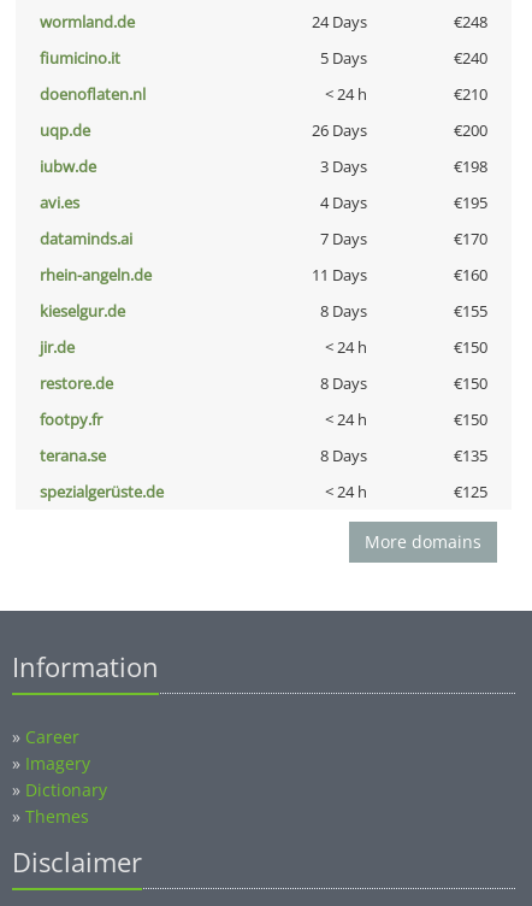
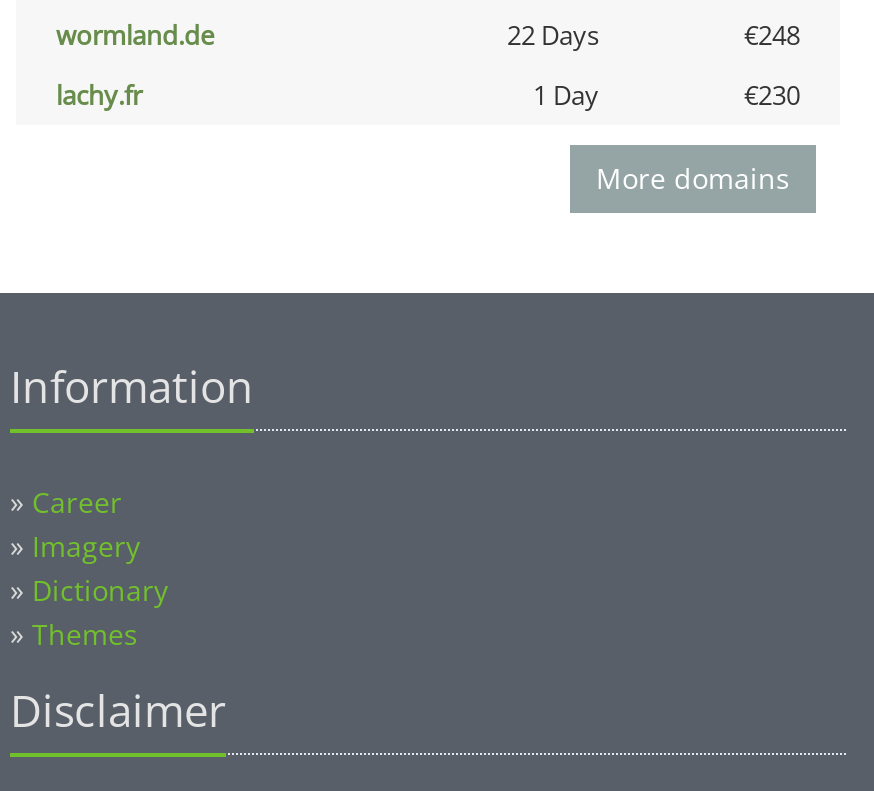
- 24 Days
+ 22 Days

- fiumicino.it
- 5 Days
- €240
- doenoflaten.nl
- < 24 h
- €210
- uqp.de
- 26 Days
- €200
- iubw.de
- 3 Days
- €198
- avi.es
- 4 Days
- €195
- dataminds.ai
- 7 Days
- €170
- rhein-angeln.de
- 11 Days
- €160
- kieselgur.de
- 8 Days
- €155
- jir.de
- < 24 h
- €150
- restore.de
- 8 Days
- €150
- footpy.fr
- < 24 h
- €150
- terana.se
- 8 Days
- €135
- spezialgerüste.de
- < 24 h
- €125
+ lachy.fr
+ 1 Day
+ €230
